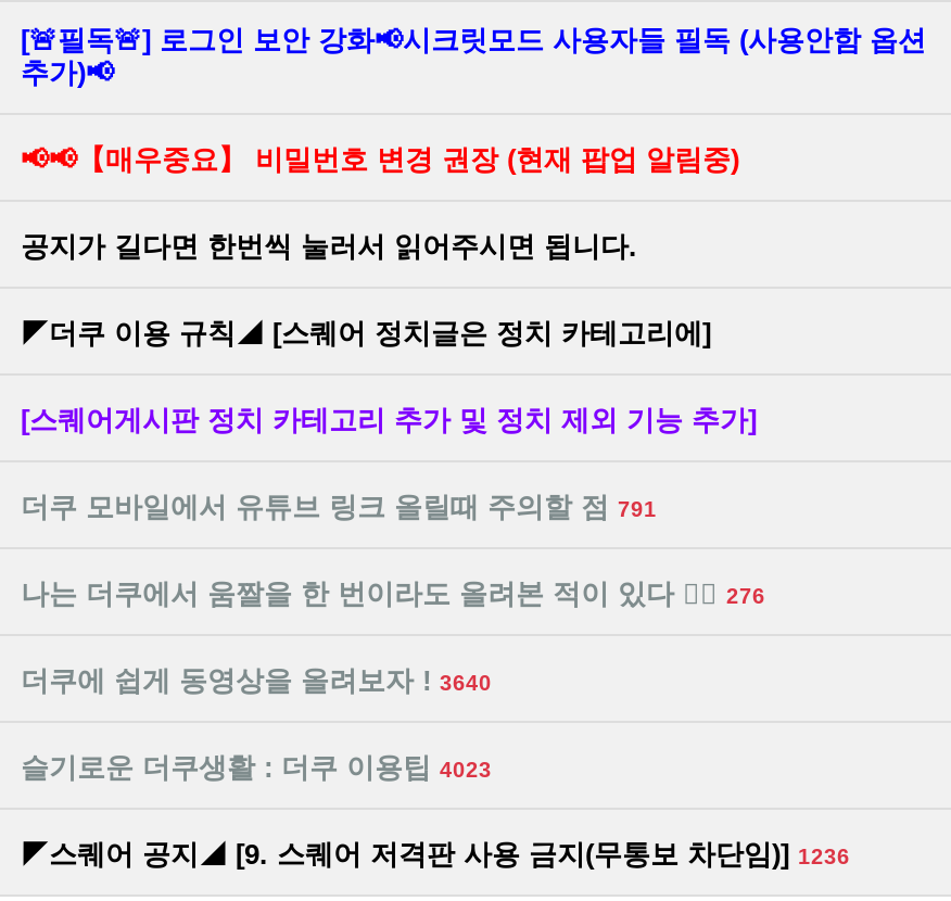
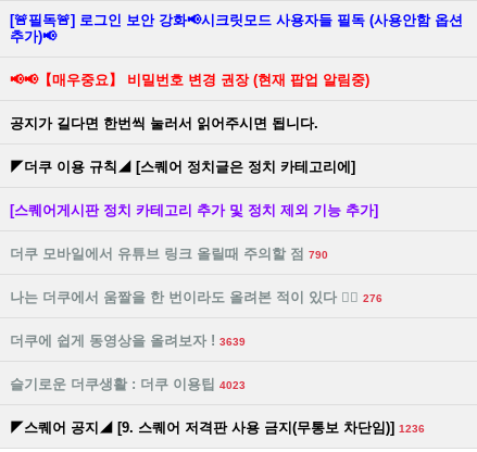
- 더쿠 모바일에서 유튜브 링크 올릴때 주의할 점 791
+ 더쿠 모바일에서 유튜브 링크 올릴때 주의할 점 790

- 더쿠에 쉽게 동영상을 올려보자 ! 3640
+ 더쿠에 쉽게 동영상을 올려보자 ! 3639
